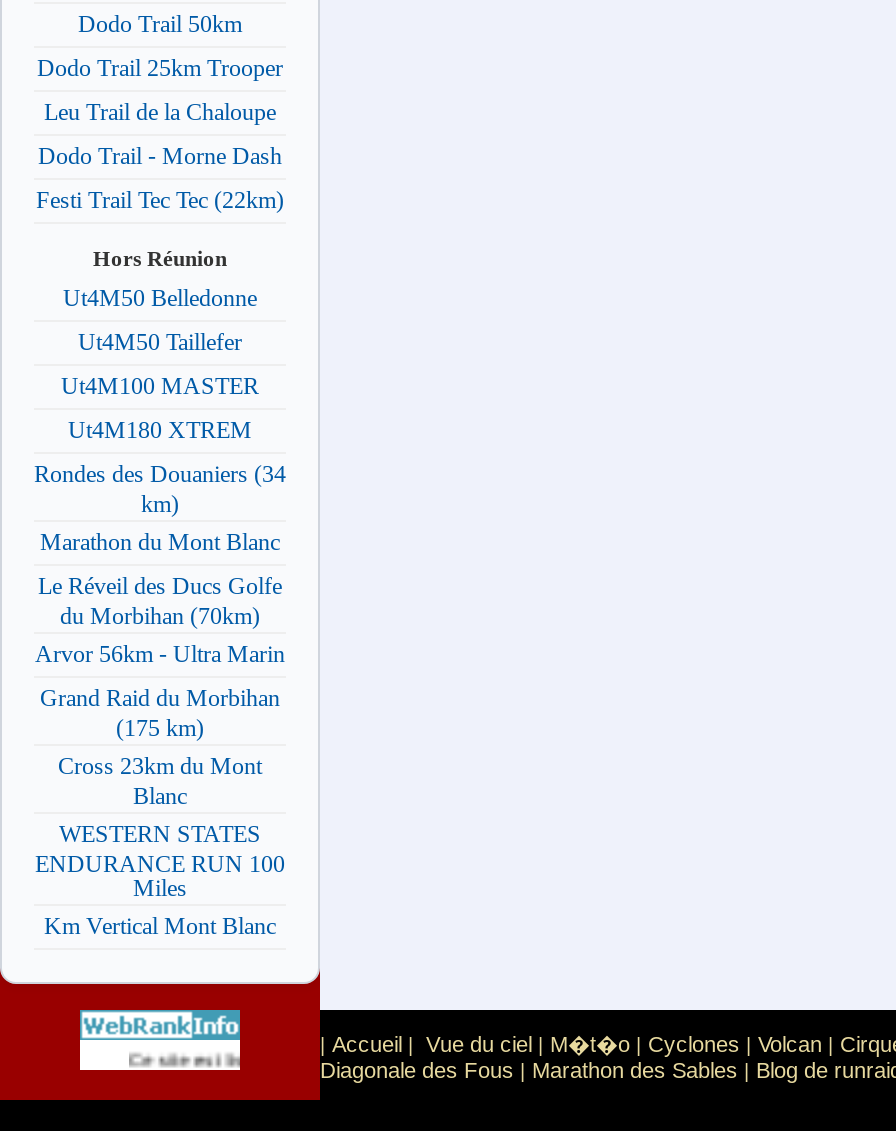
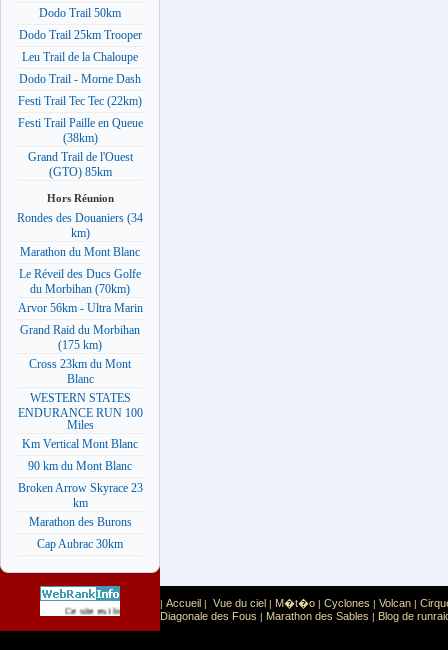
+ Festi Trail Paille en Queue
+ (38km)
+ Grand Trail de l'Ouest
+ (GTO) 85km

- Ut4M50 Belledonne
- Ut4M50 Taillefer
- Ut4M100 MASTER
- Ut4M180 XTREM

moved up: Rondes des Douaniers (34 | km) | Marathon du Mont Blanc | ... | Miles | Km Vertical Mont Blanc

+ 90 km du Mont Blanc
+ Broken Arrow Skyrace 23
+ km
+ Marathon des Burons
+ Cap Aubrac 30km
